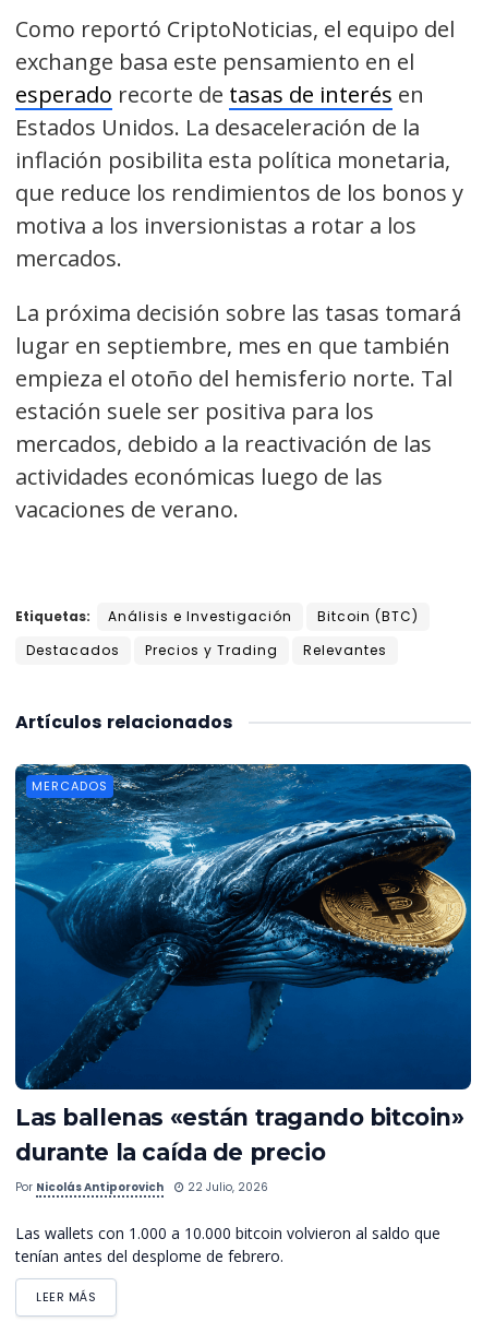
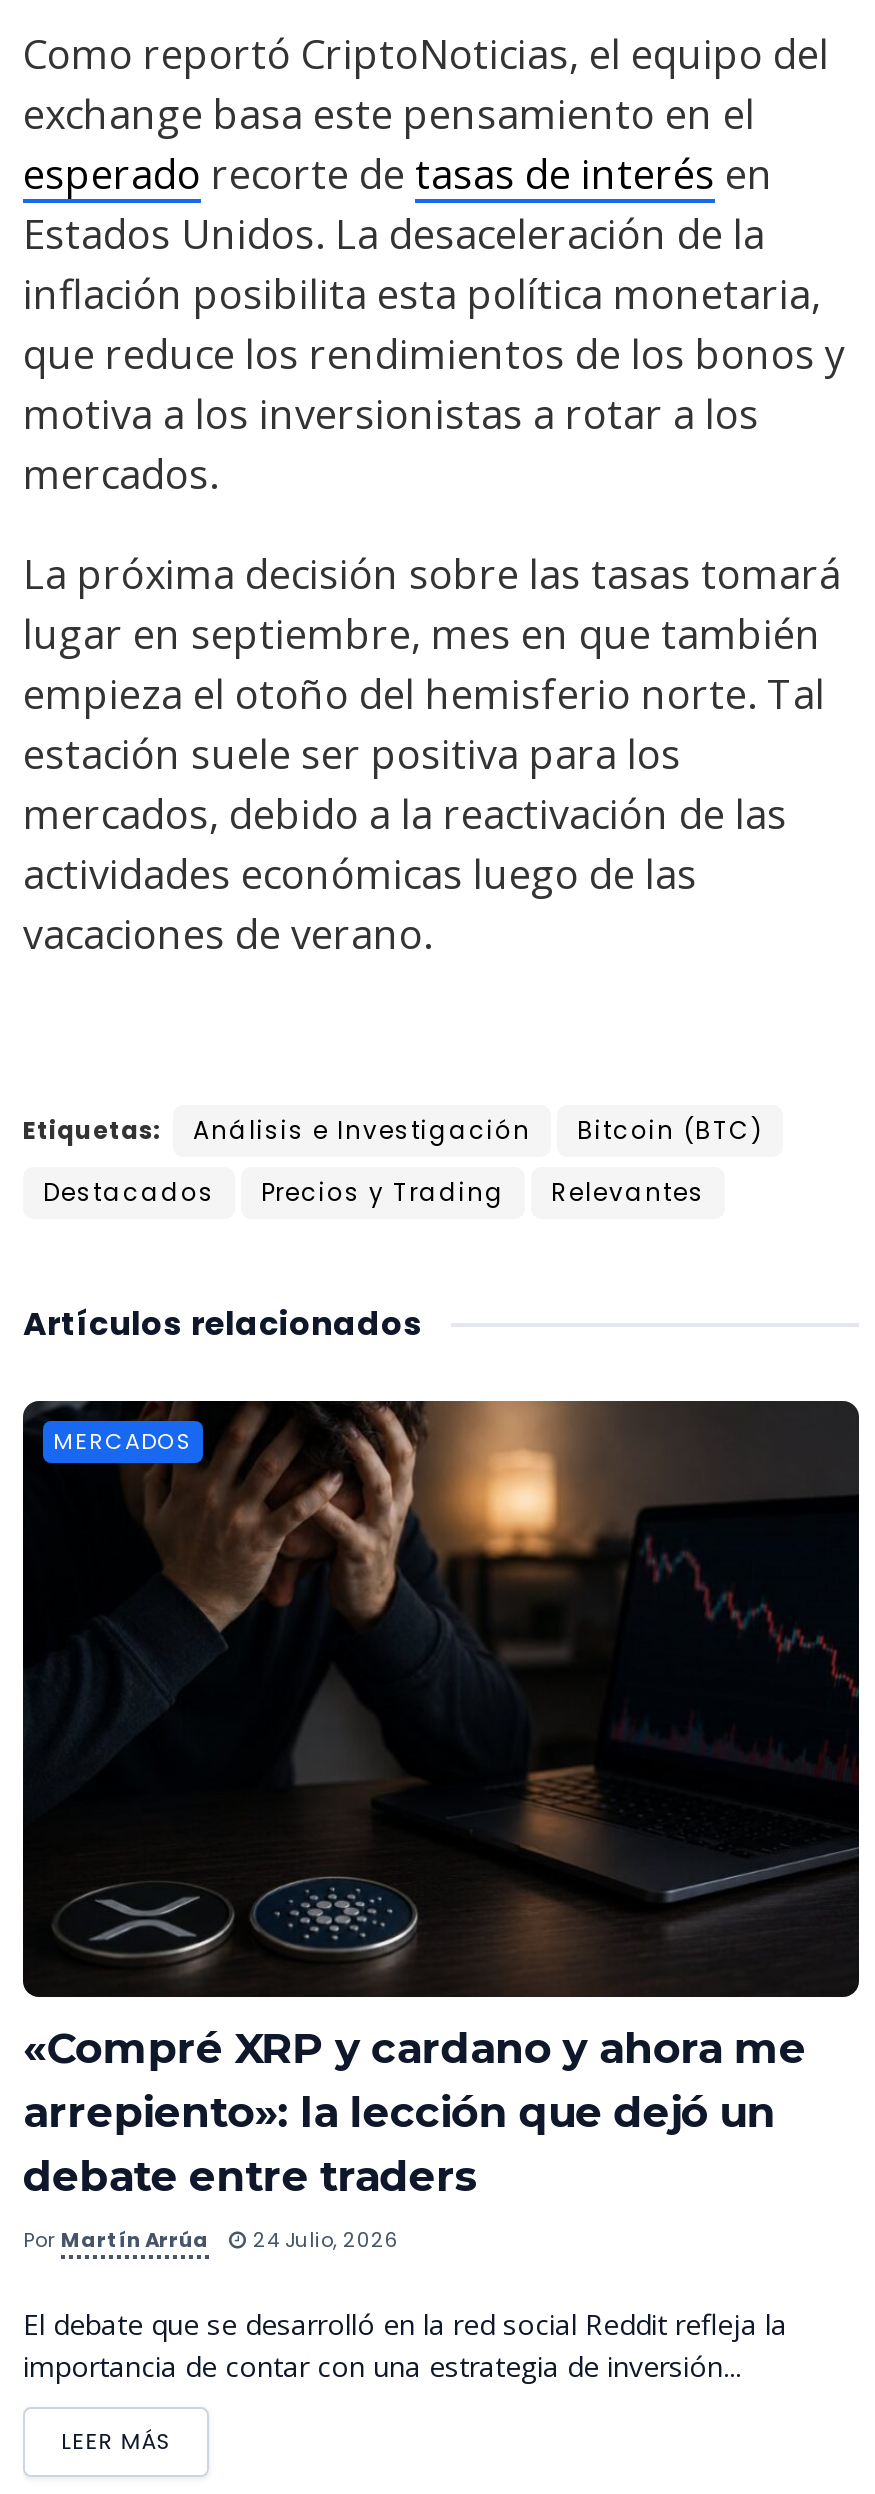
- [image]
- Las ballenas «están tragando bitcoin»
- durante la caída de precio
+ [image]
+ «Compré XRP y cardano y ahora me
+ arrepiento»: la lección que dejó un
+ debate entre traders

- Por Nicolás Antiporovich
- 22 Julio, 2026
+ Por Martín Arrúa
+ 24 Julio, 2026

- Las wallets con 1.000 a 10.000 bitcoin volvieron al saldo que
- tenían antes del desplome de febrero.
+ El debate que se desarrolló en la red social Reddit refleja la
+ importancia de contar con una estrategia de inversión...
